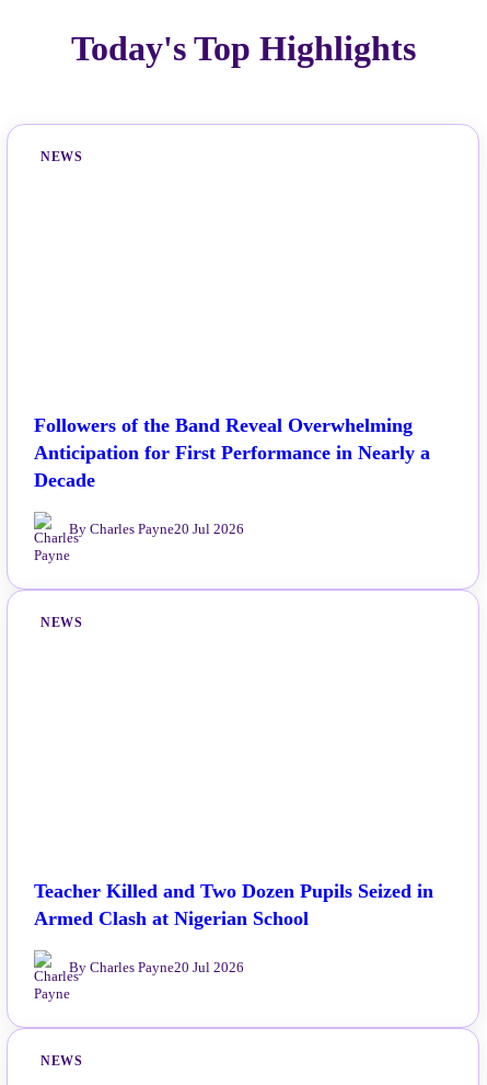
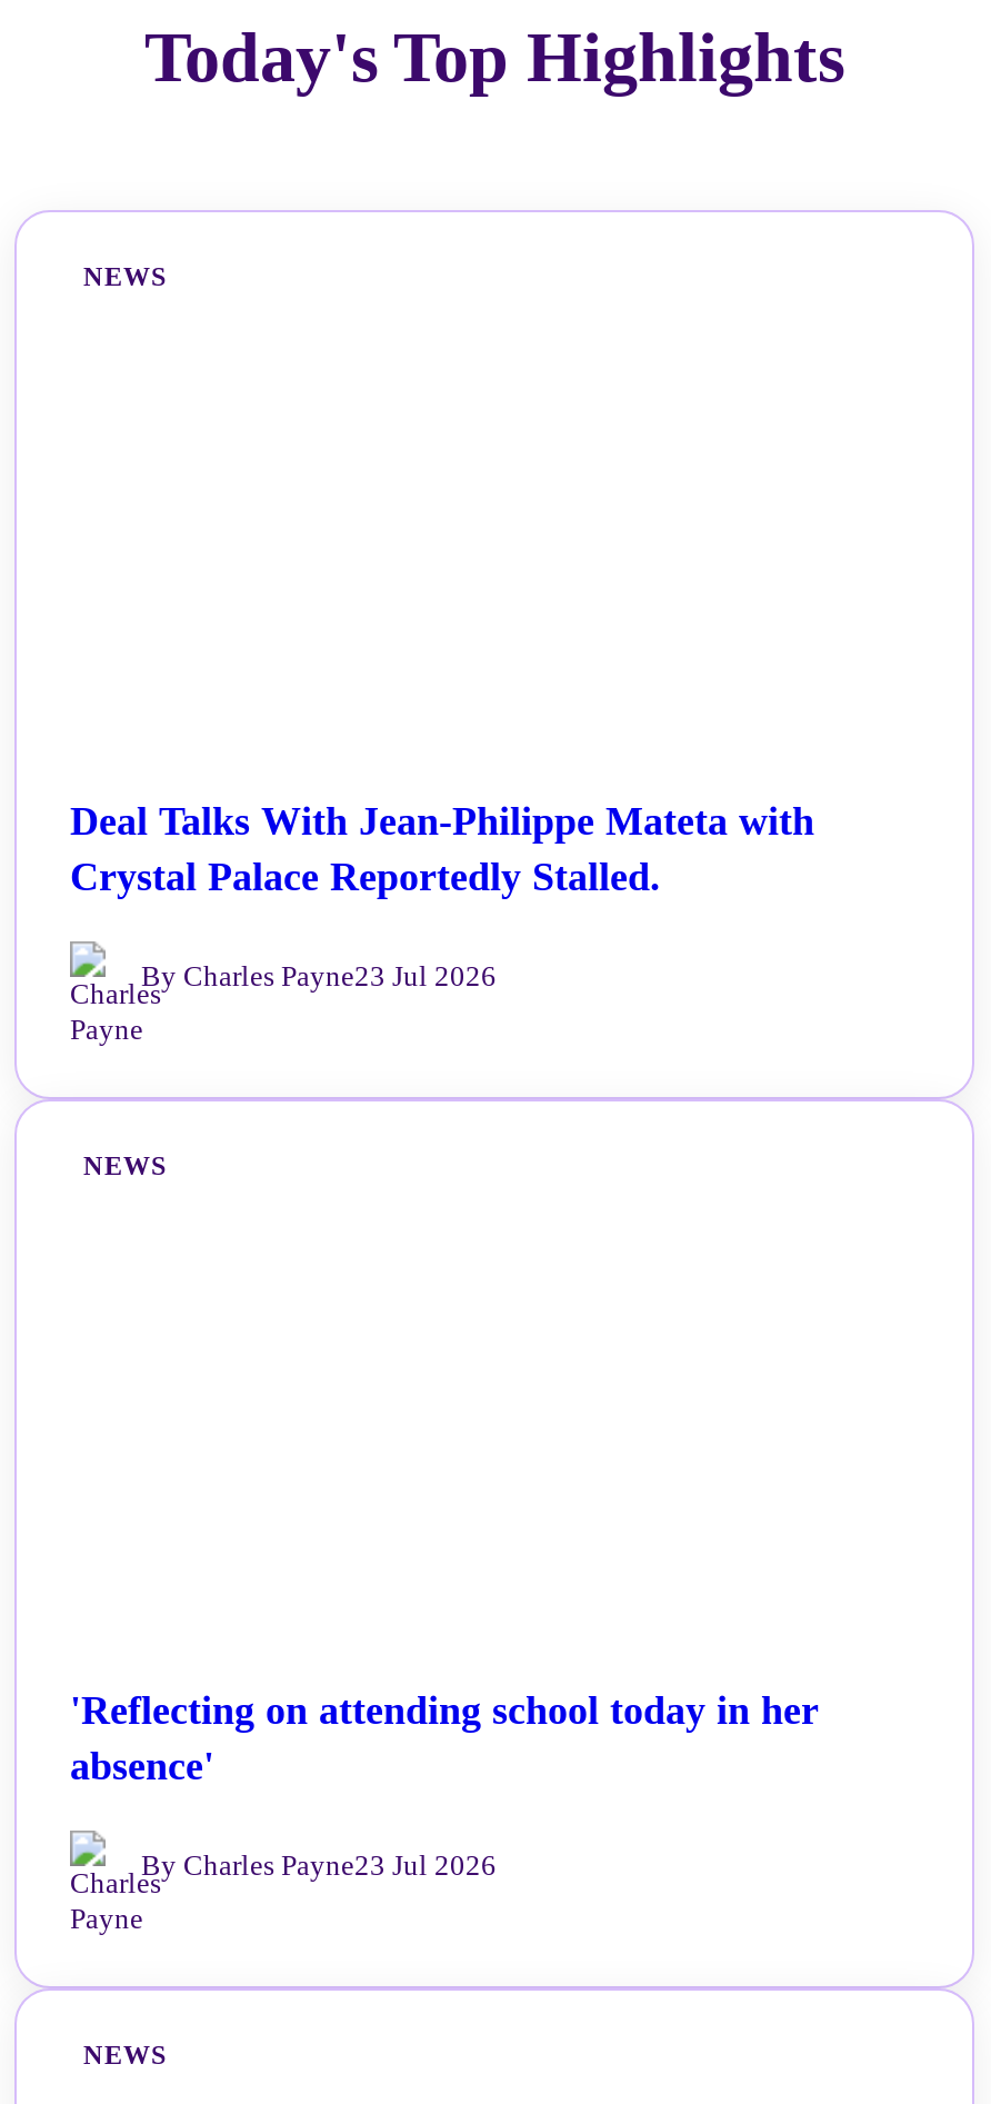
- Followers of the Band Reveal Overwhelming
- Anticipation for First Performance in Nearly a
- Decade
+ Deal Talks With Jean-Philippe Mateta with
+ Crystal Palace Reportedly Stalled.

- By Charles Payne20 Jul 2026
+ By Charles Payne23 Jul 2026

- Teacher Killed and Two Dozen Pupils Seized in
- Armed Clash at Nigerian School
+ 'Reflecting on attending school today in her
+ absence'

- By Charles Payne20 Jul 2026
+ By Charles Payne23 Jul 2026
